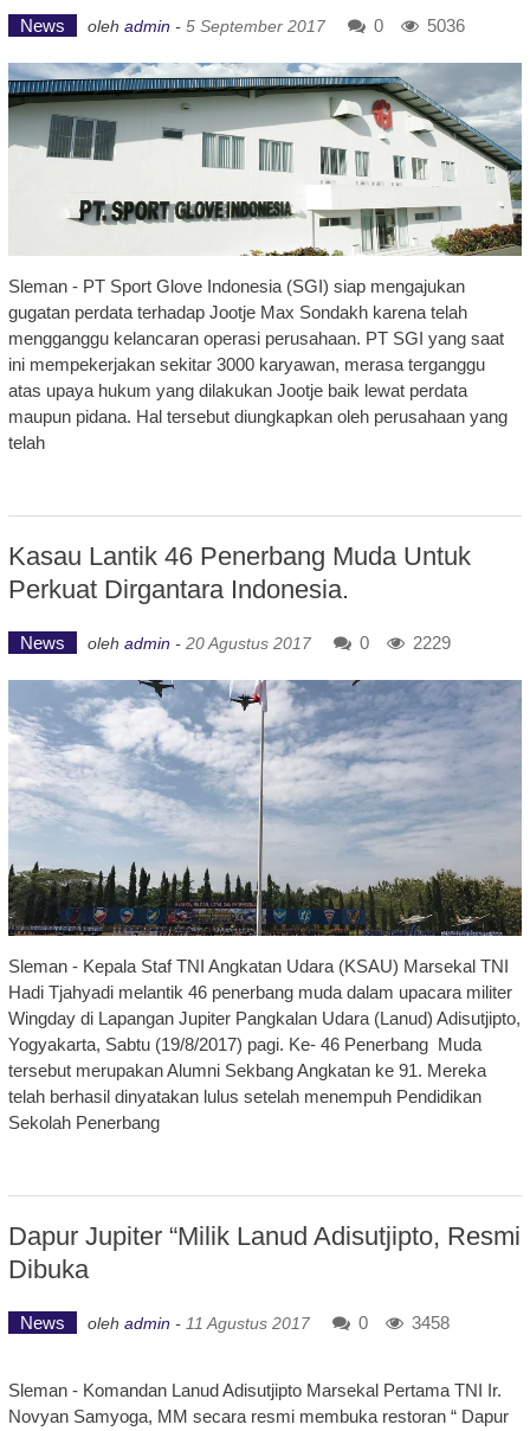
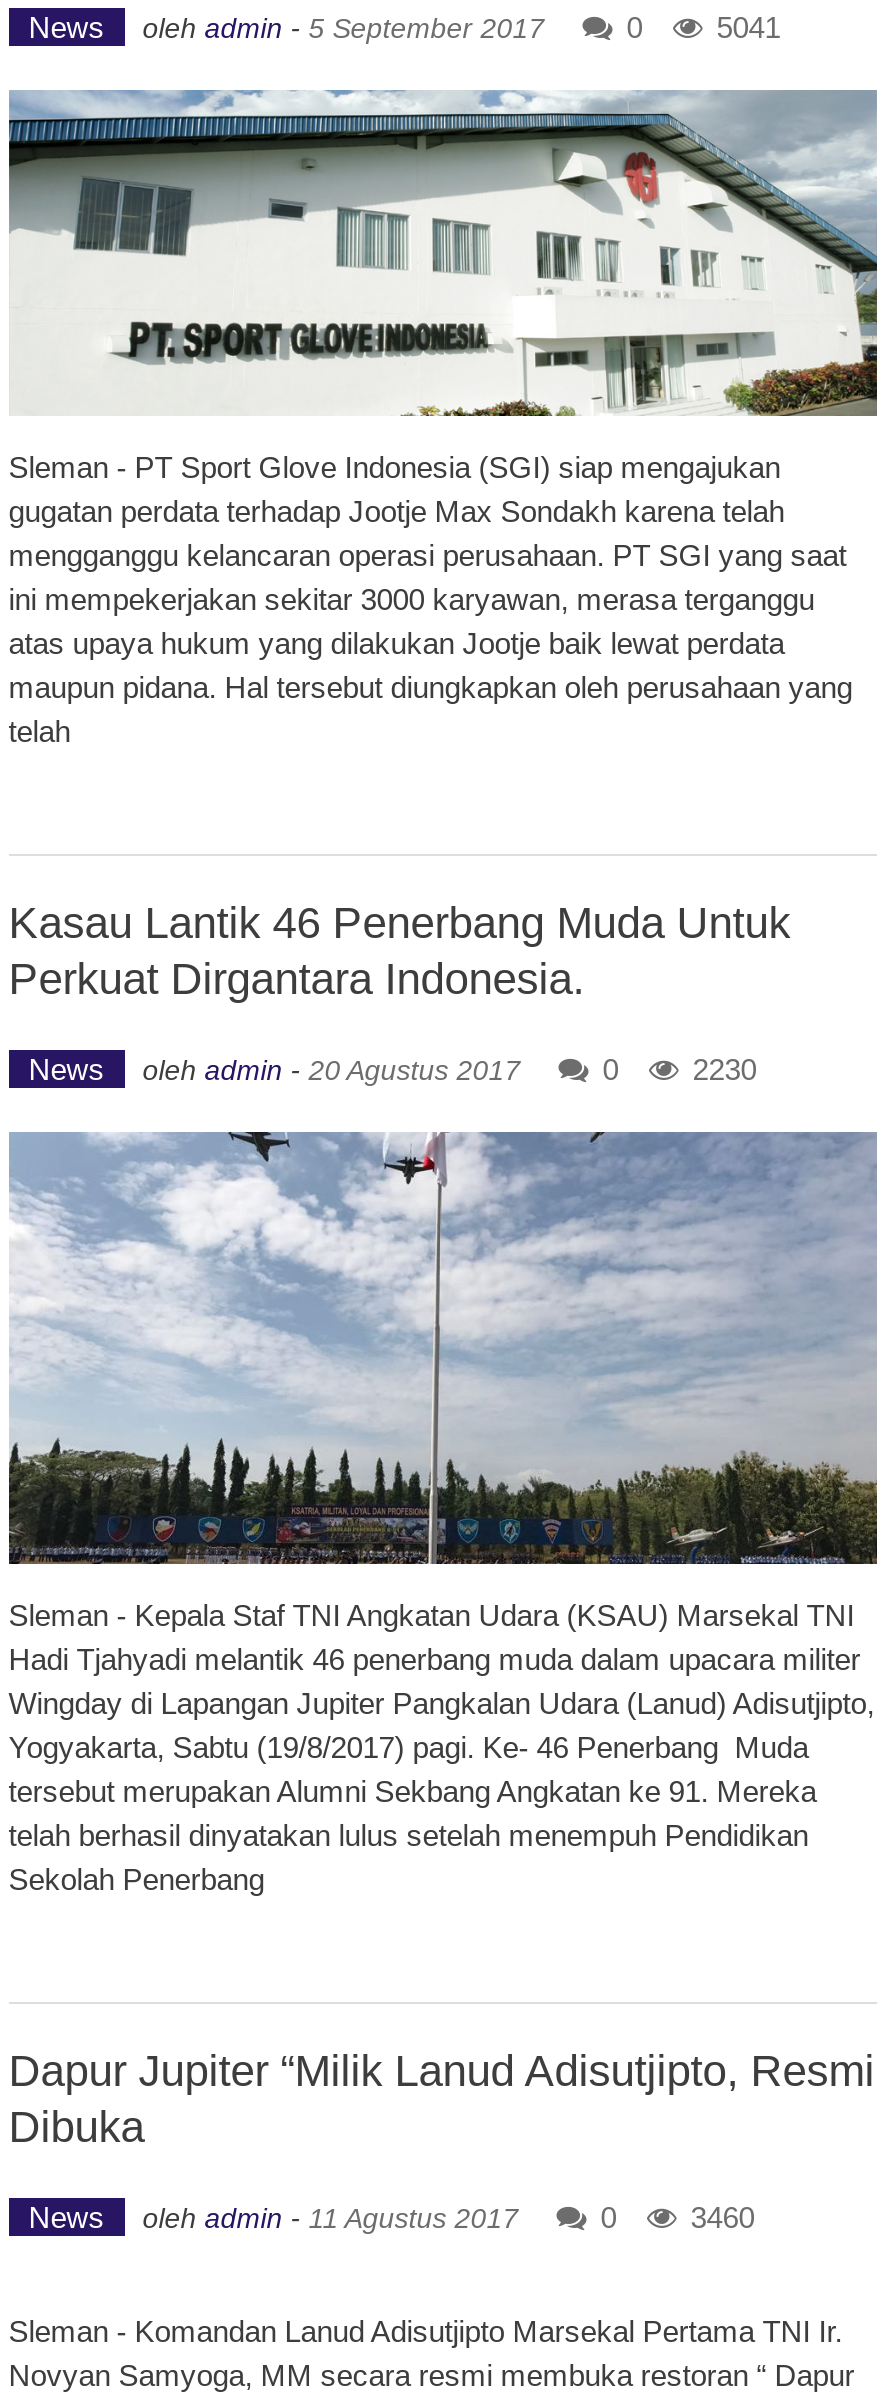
- 5036
+ 5041

- 2229
+ 2230

- 3458
+ 3460
